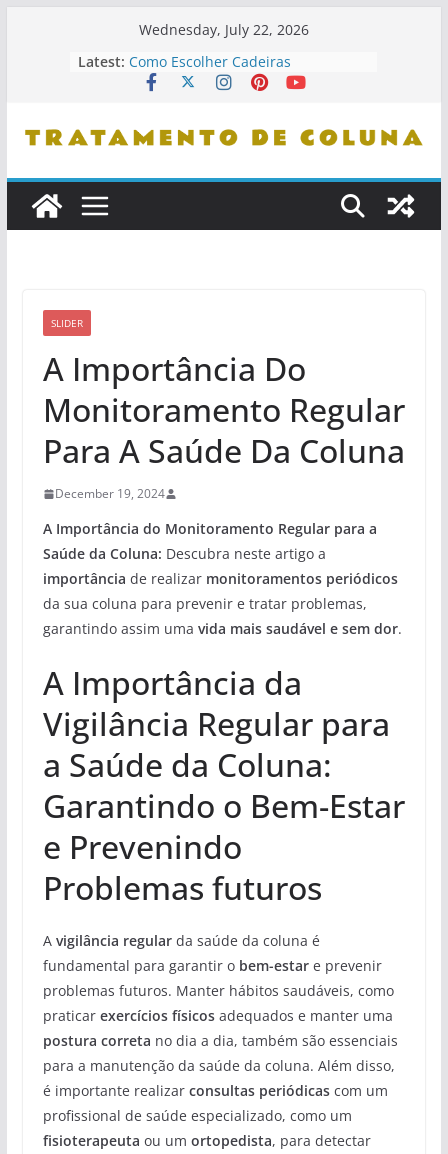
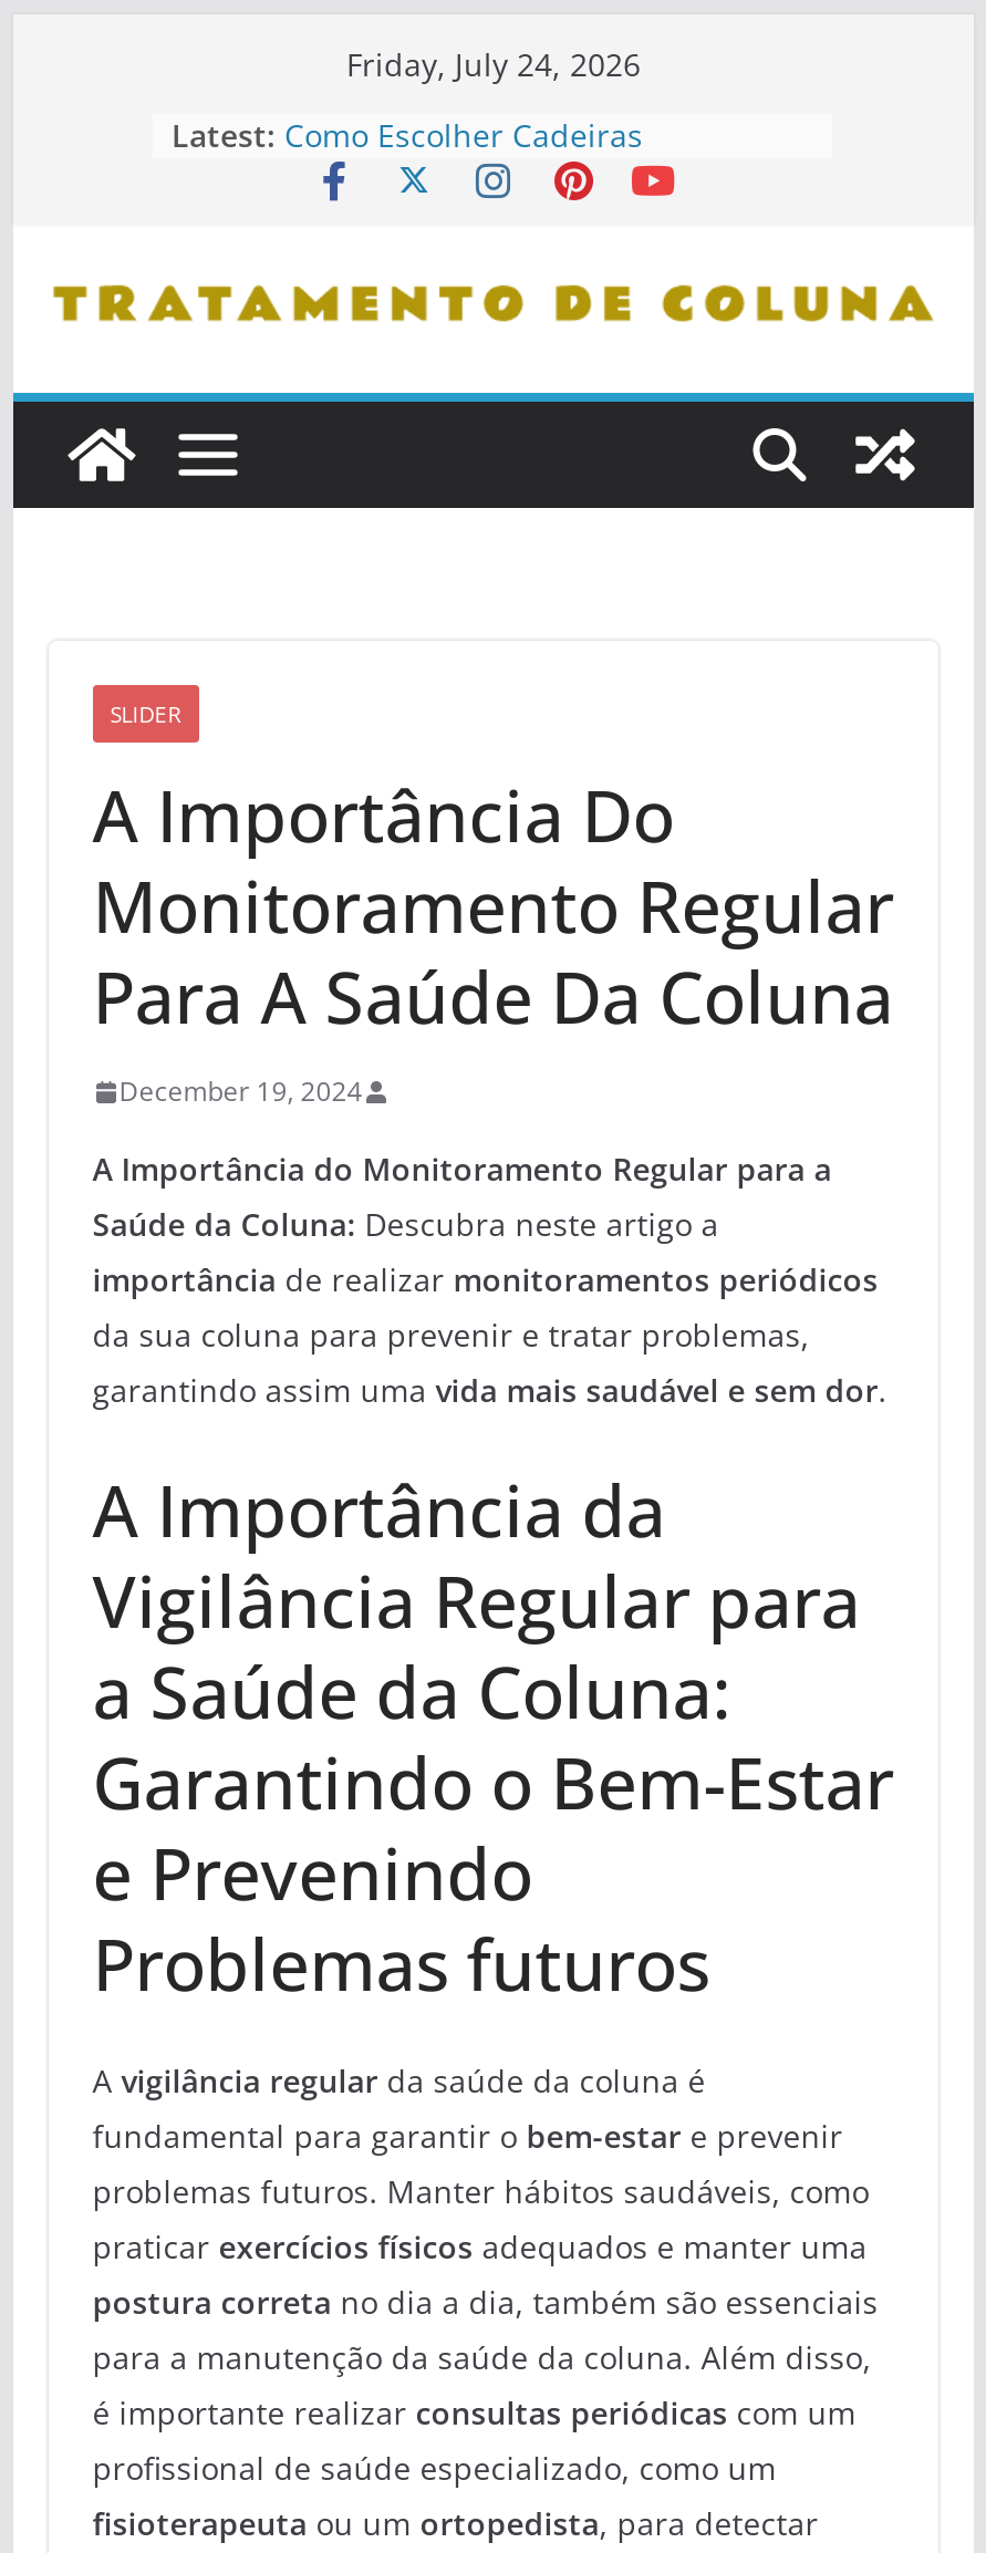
- Wednesday, July 22, 2026
+ Friday, July 24, 2026
